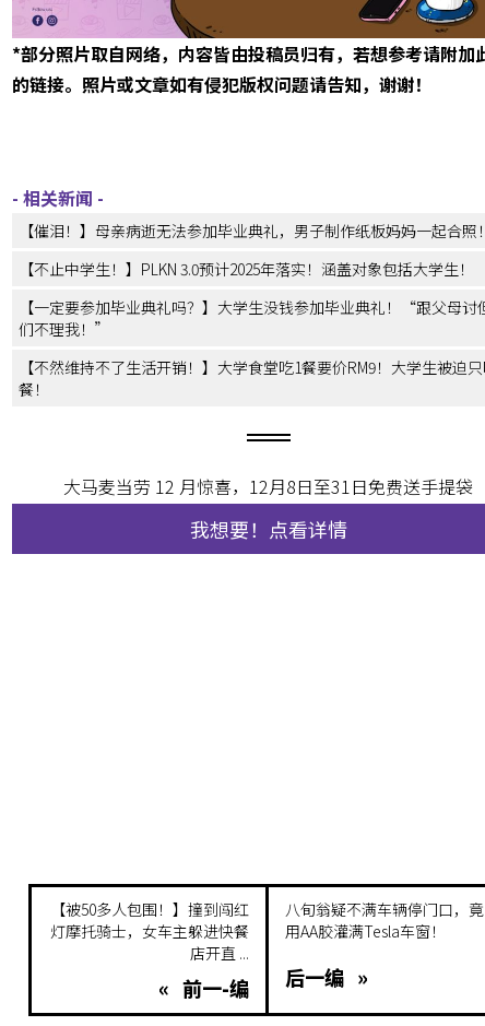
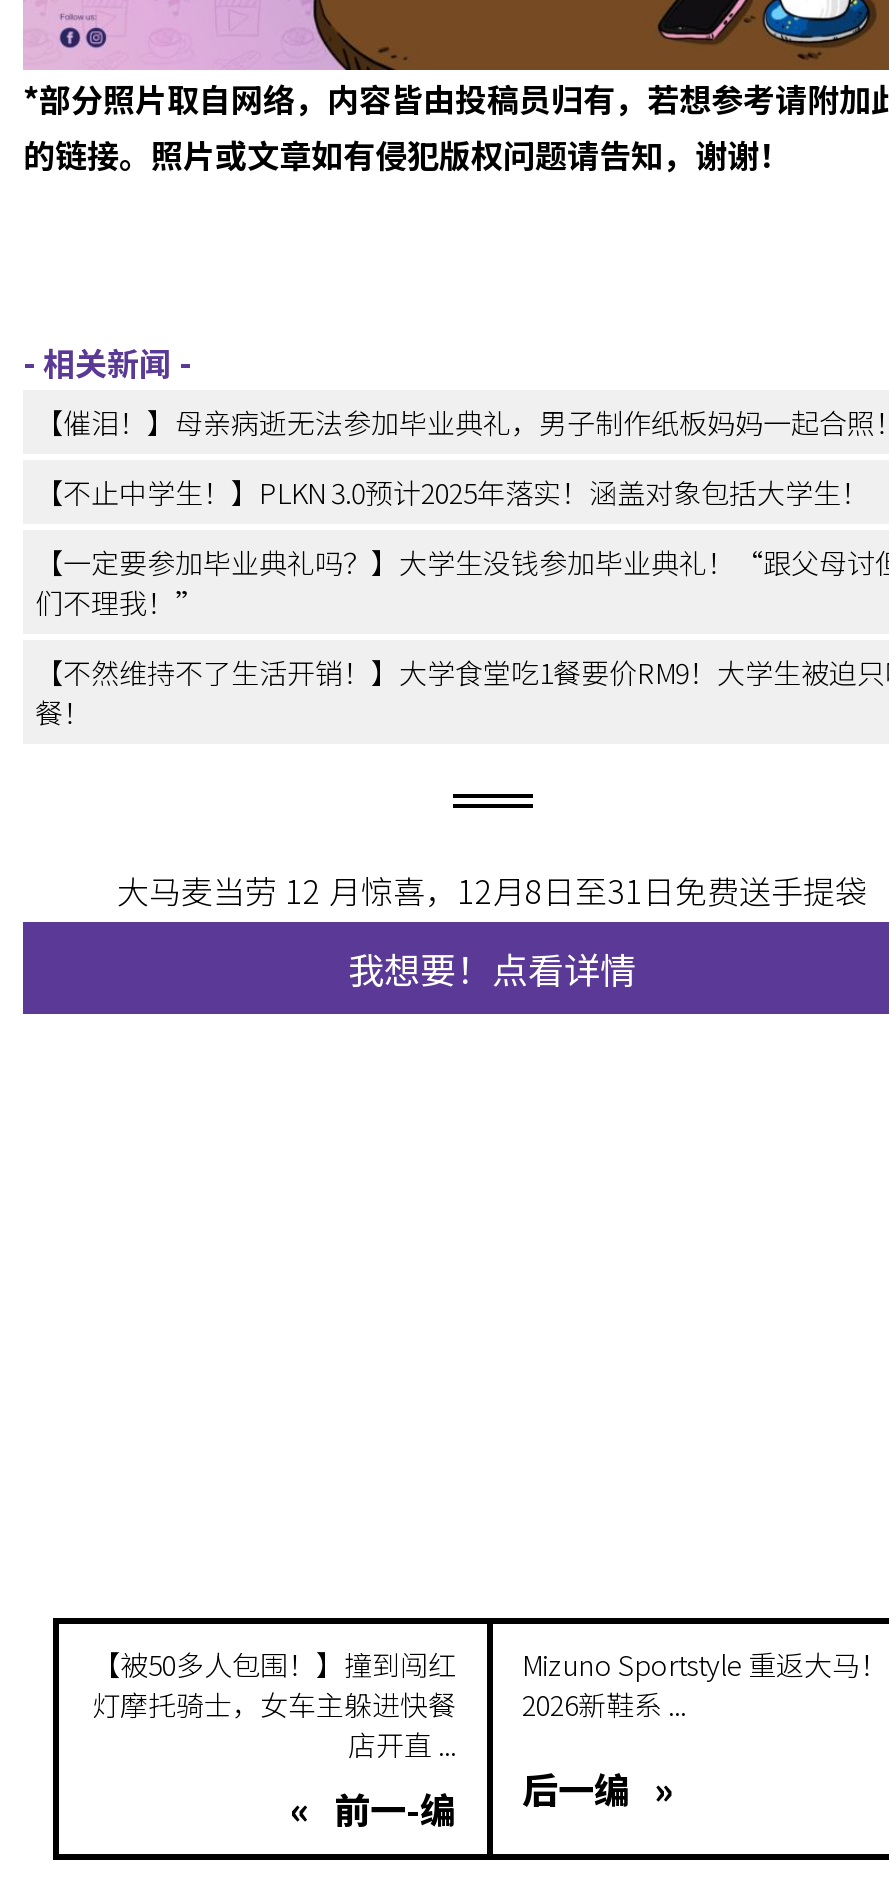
- 八旬翁疑不满车辆停门口，竟
- 用AA胶灌满Tesla车窗！
+ Mizuno Sportstyle 重返大马！
+ 2026新鞋系 ...
